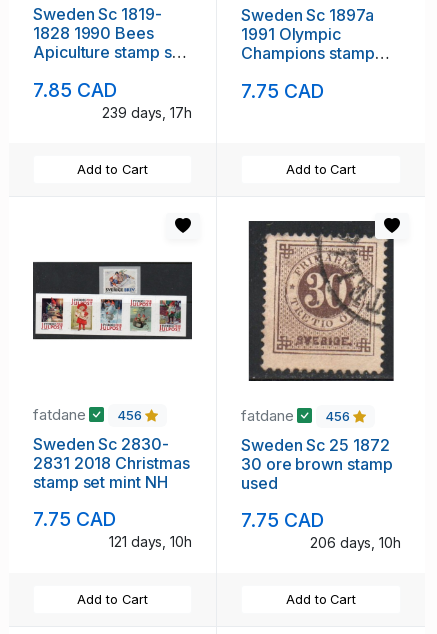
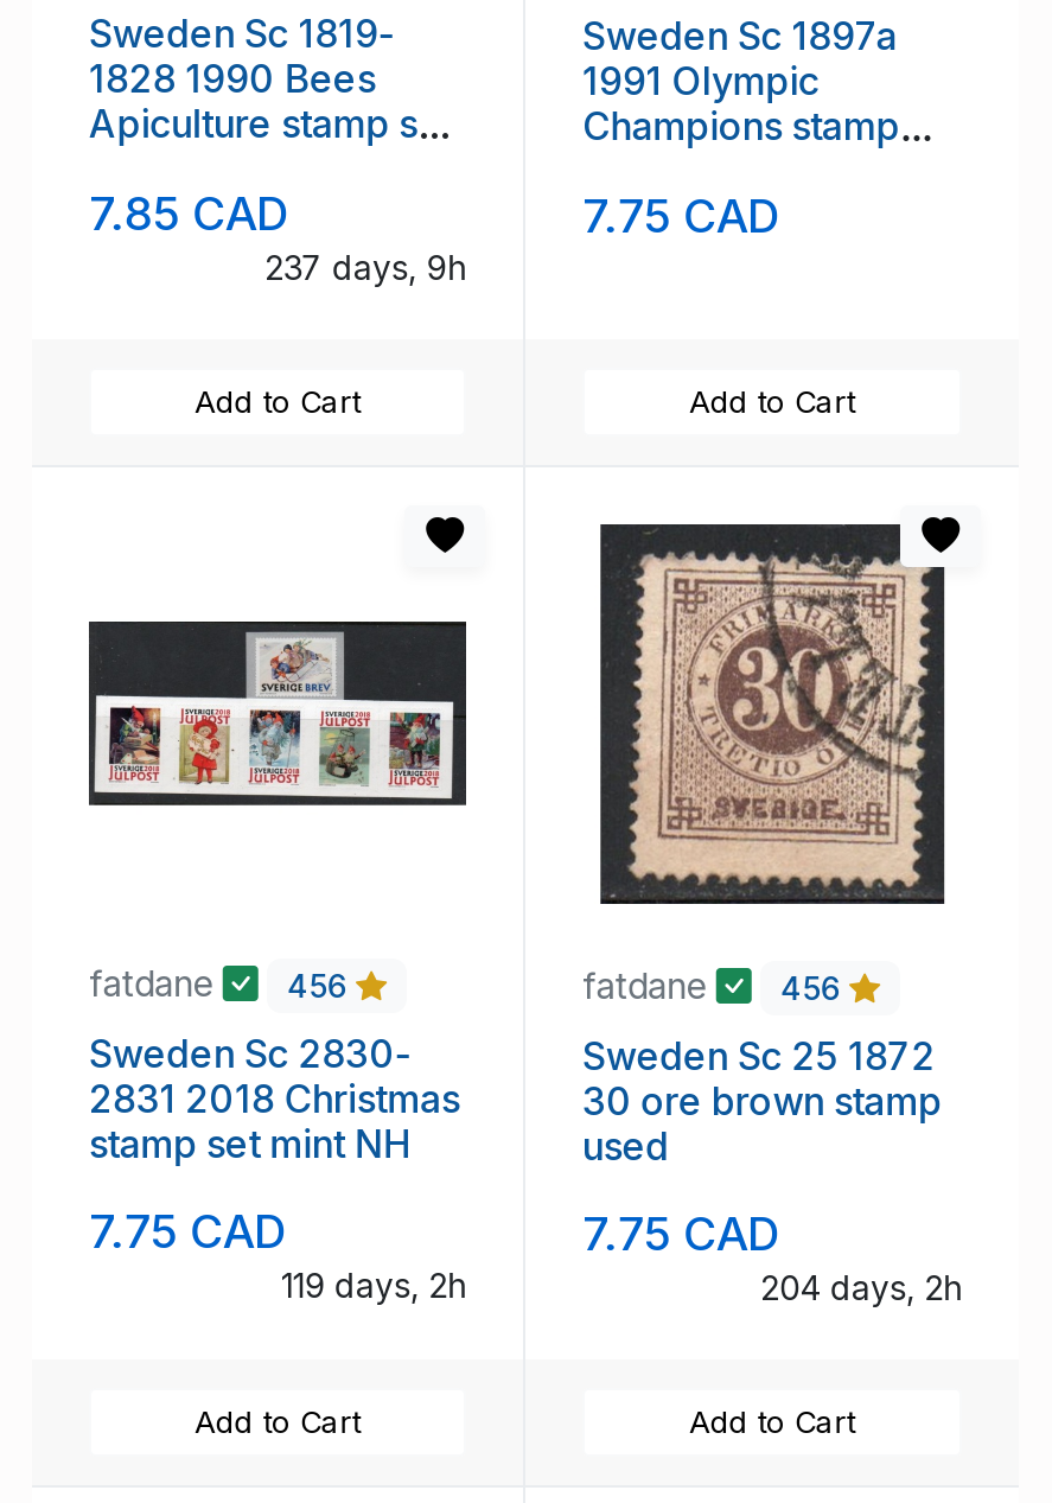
- 239 days, 17h
+ 237 days, 9h

- 121 days, 10h
+ 119 days, 2h

- 206 days, 10h
+ 204 days, 2h
